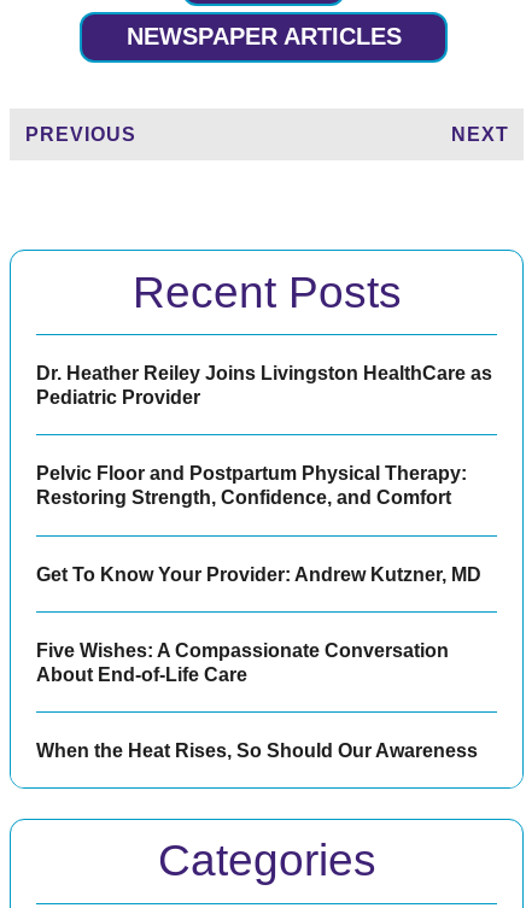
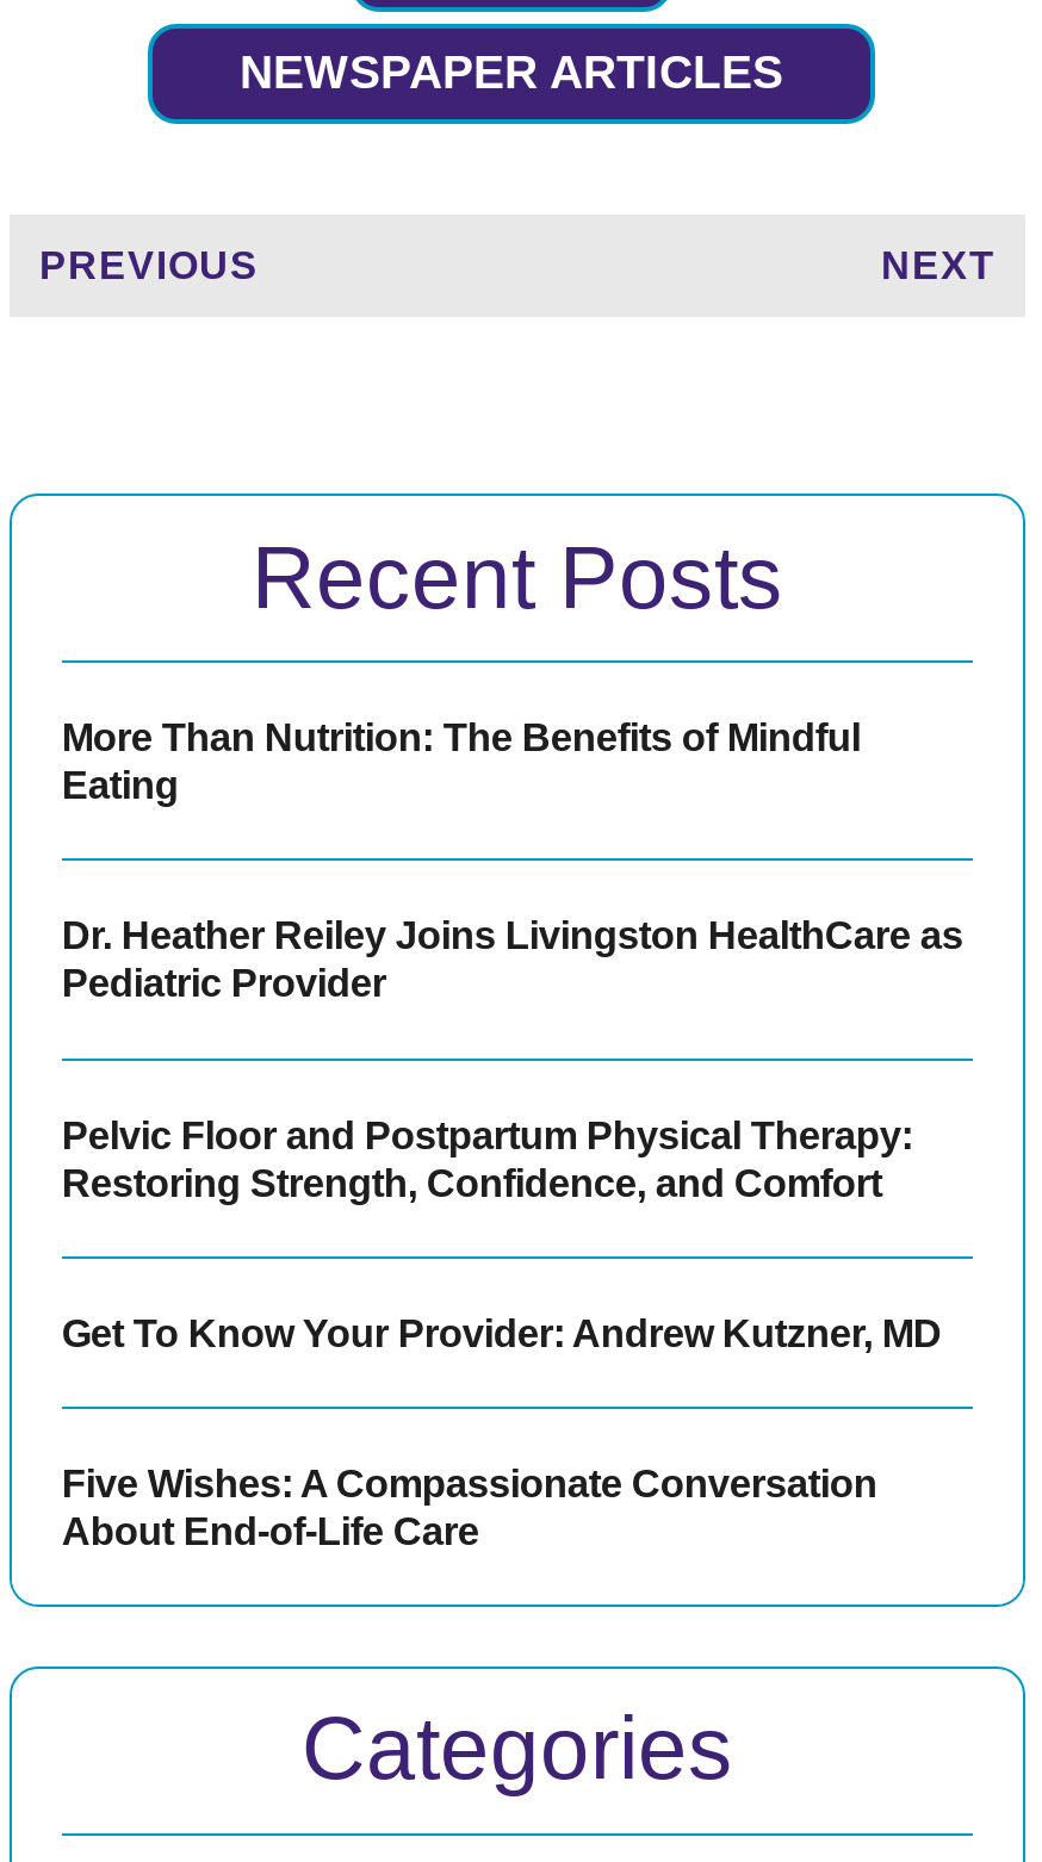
+ More Than Nutrition: The Benefits of Mindful
+ Eating

moved down: Dr. Heather Reiley Joins Livingston HealthCare as | Pediatric Provider | Pelvic Floor and Postpartum Physical Therapy: | Restoring Strength, Confidence, and Comfort | Get To Know Your Provider: Andrew Kutzner, MD | Five Wishes: A Compassionate Conversation | About End-of-Life Care

- When the Heat Rises, So Should Our Awareness
